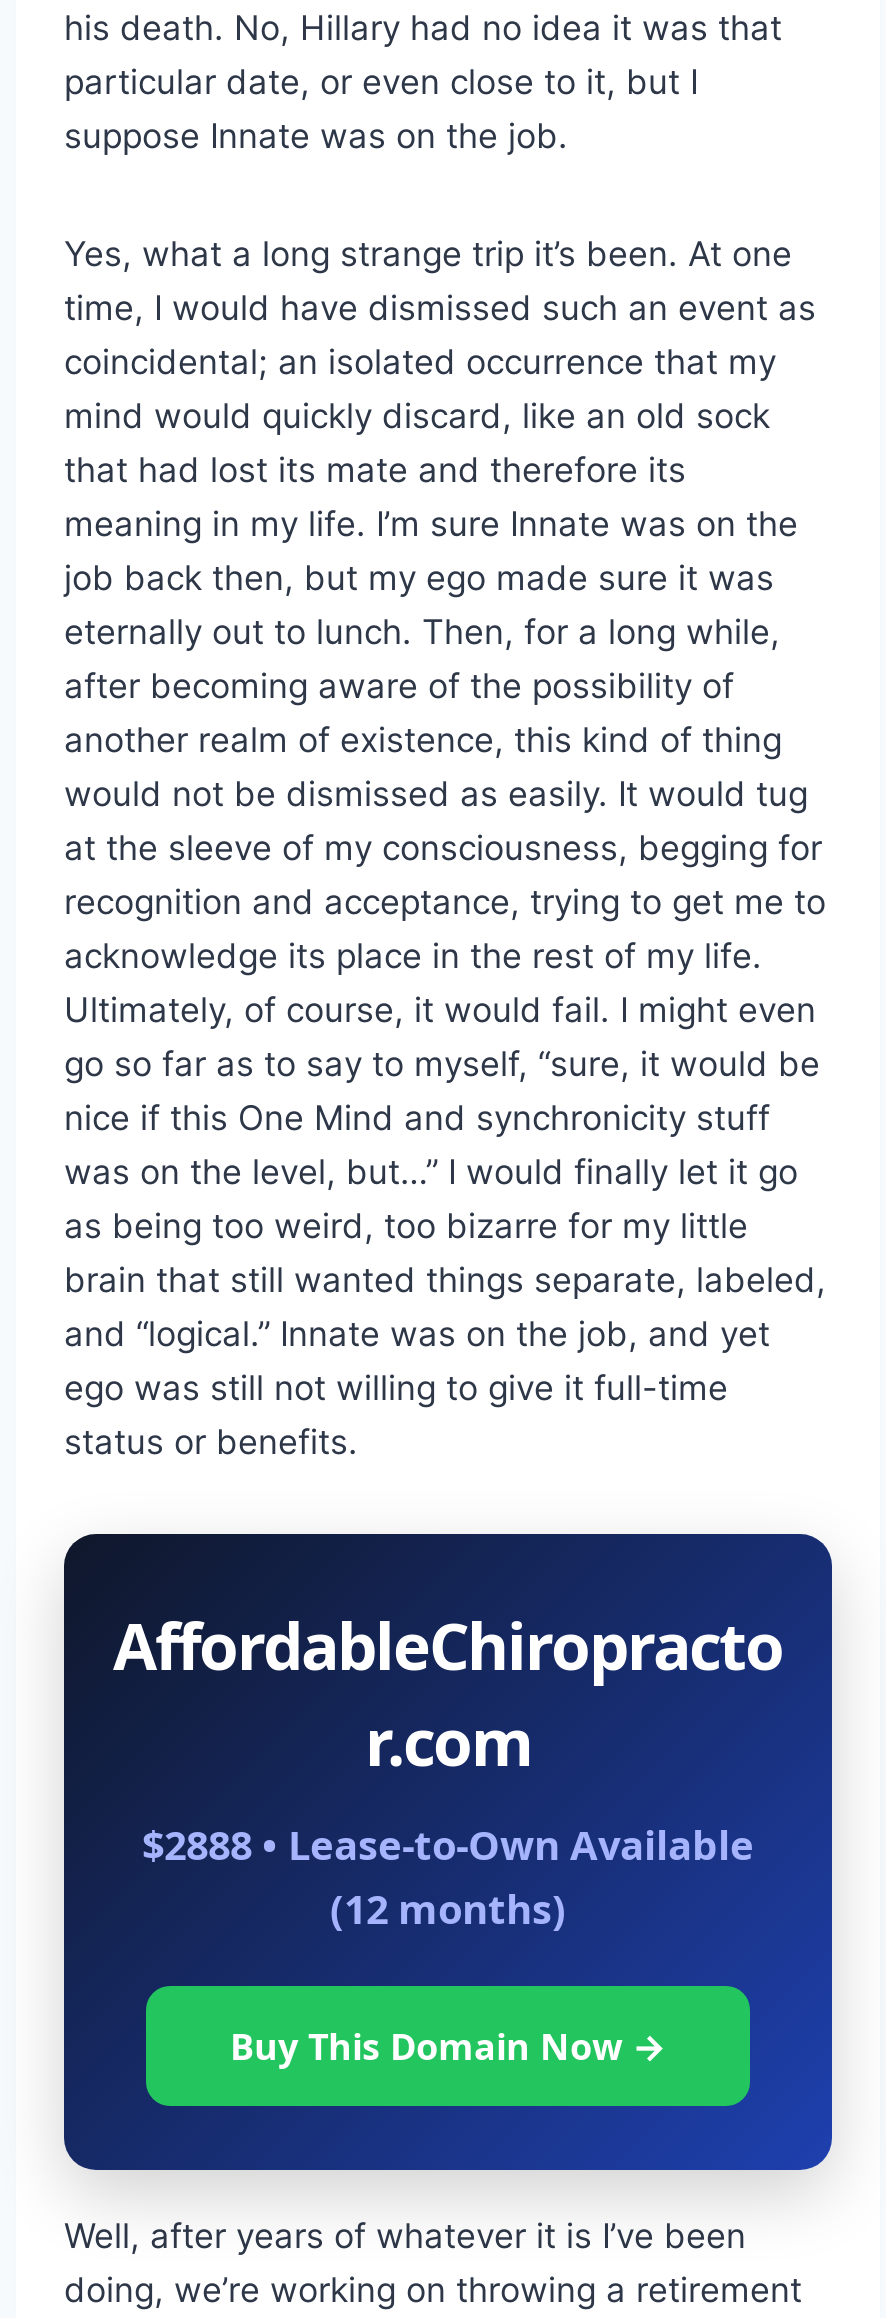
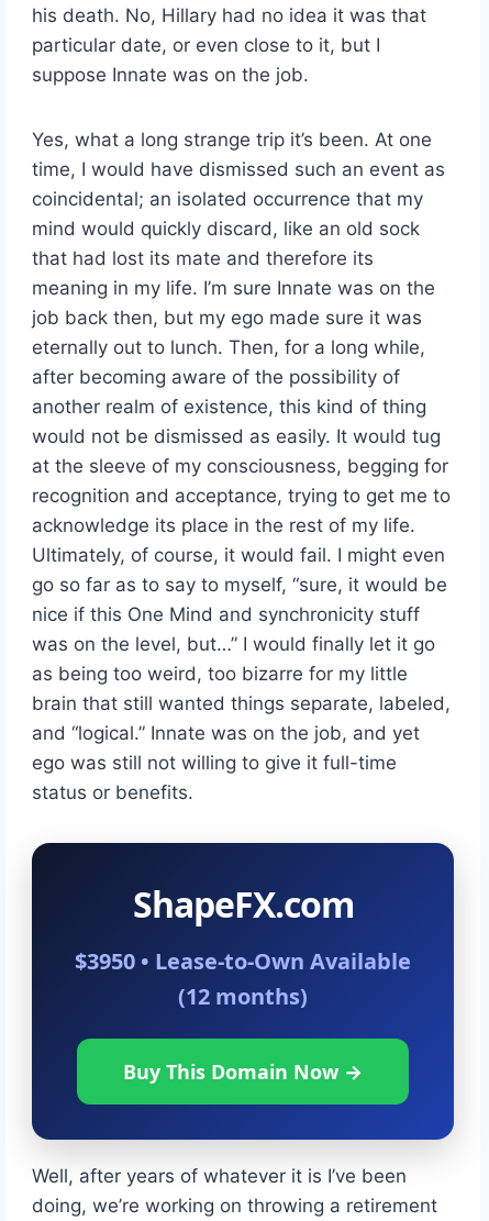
- AffordableChiropracto
- r.com
- $2888 • Lease-to-Own Available
+ ShapeFX.com
+ $3950 • Lease-to-Own Available
